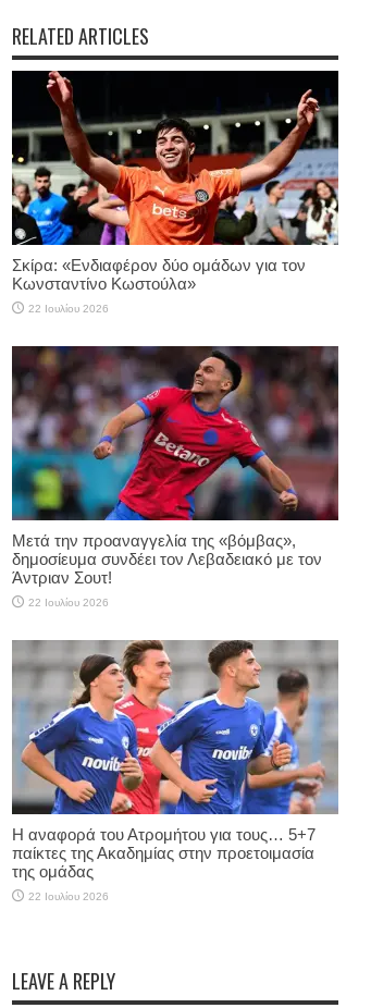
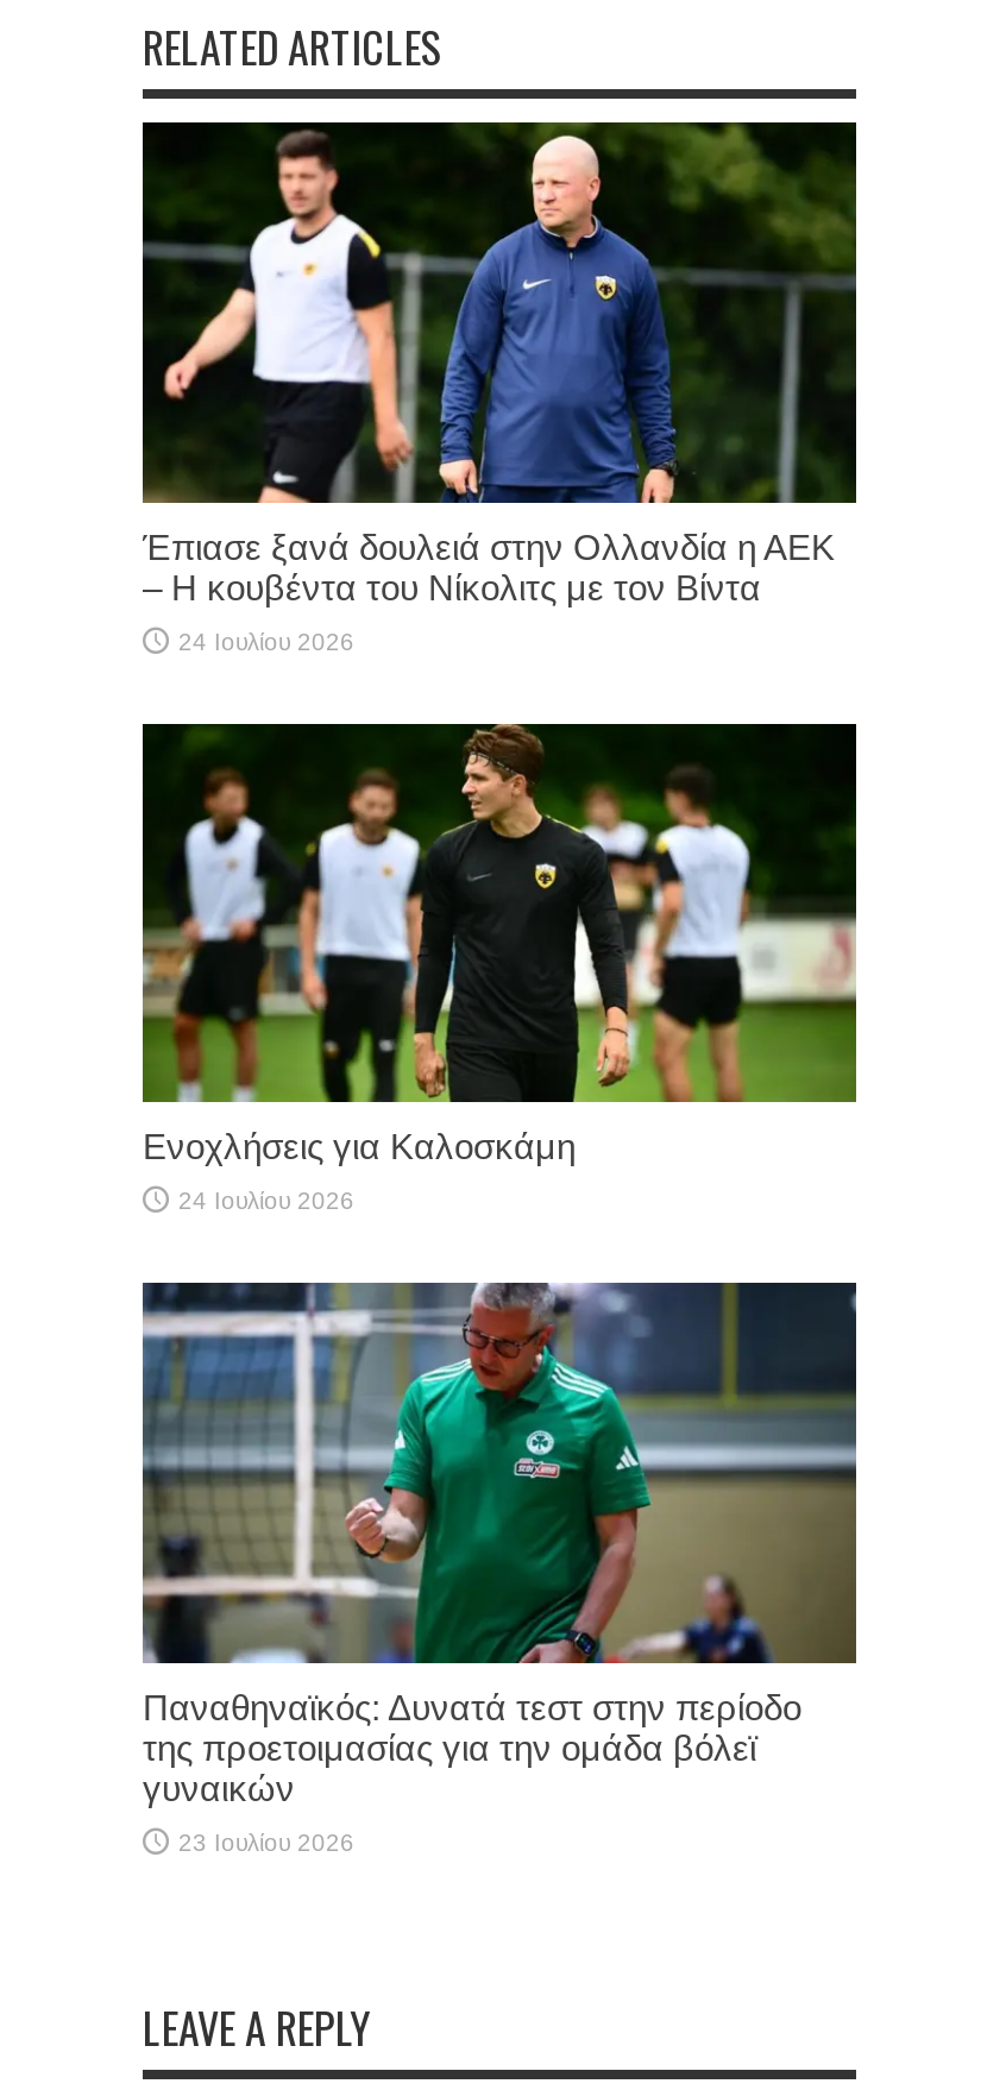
- [image]
- Σκίρα: «Ενδιαφέρον δύο ομάδων για τον
- Κωνσταντίνο Κωστούλα»
+ [image]
+ Έπιασε ξανά δουλειά στην Ολλανδία η ΑΕΚ
+ – Η κουβέντα του Νίκολιτς με τον Βίντα

- 22 Ιουλίου 2026
+ 24 Ιουλίου 2026

- [image]
- Μετά την προαναγγελία της «βόμβας»,
- δημοσίευμα συνδέει τον Λεβαδειακό με τον
- Άντριαν Σουτ!
+ [image]
+ Ενοχλήσεις για Καλοσκάμη

- 22 Ιουλίου 2026
+ 24 Ιουλίου 2026

- [image]
- Η αναφορά του Ατρομήτου για τους… 5+7
- παίκτες της Ακαδημίας στην προετοιμασία
- της ομάδας
+ [image]
+ Παναθηναϊκός: Δυνατά τεστ στην περίοδο
+ της προετοιμασίας για την ομάδα βόλεϊ
+ γυναικών

- 22 Ιουλίου 2026
+ 23 Ιουλίου 2026
